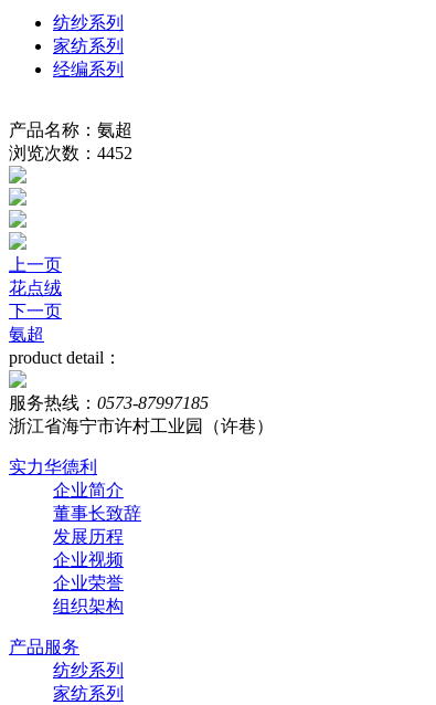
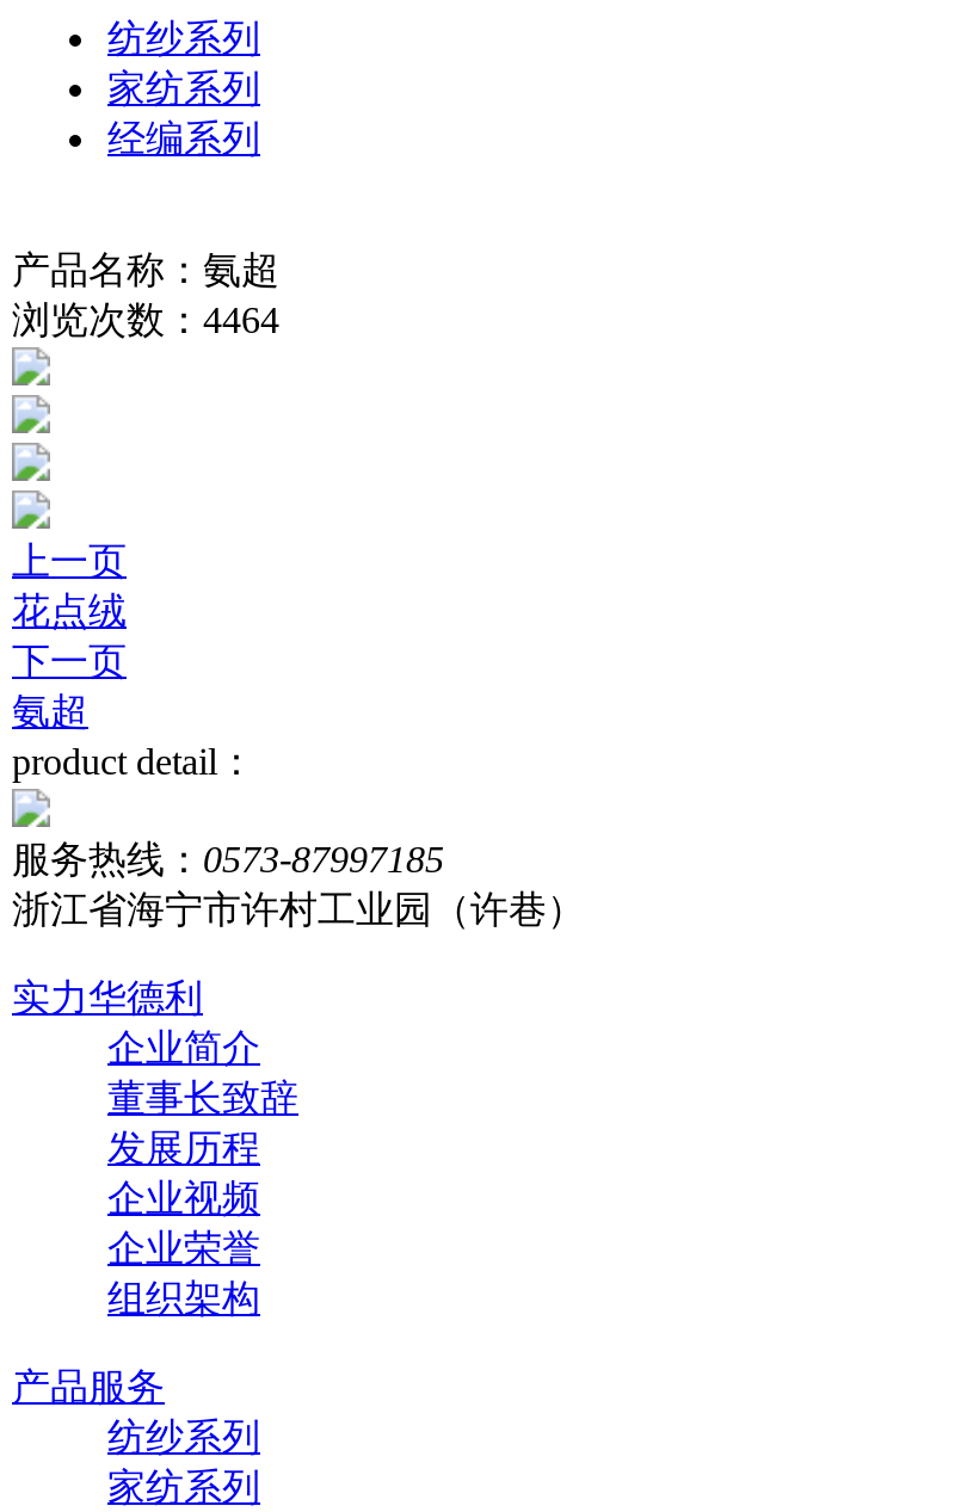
- 浏览次数：4452
+ 浏览次数：4464
